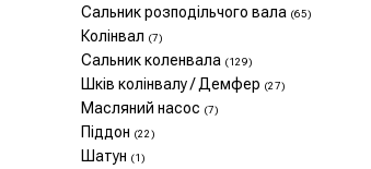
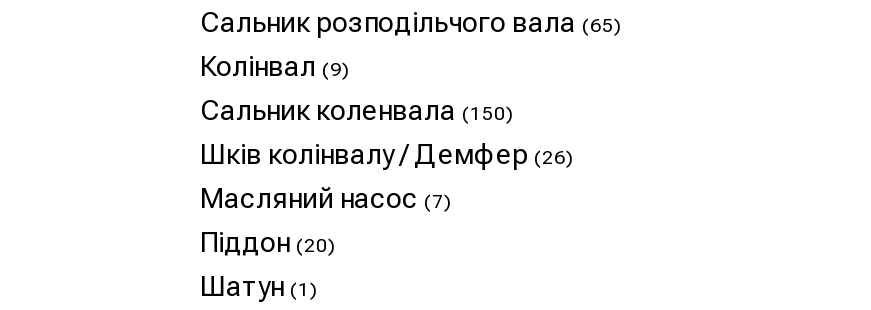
- Колінвал (7)
+ Колінвал (9)

- Сальник коленвала (129)
+ Сальник коленвала (150)

- Шків колінвалу / Демфер (27)
+ Шків колінвалу / Демфер (26)

- Піддон (22)
+ Піддон (20)
